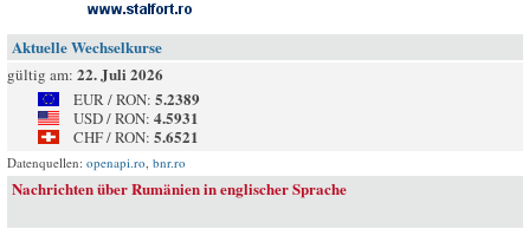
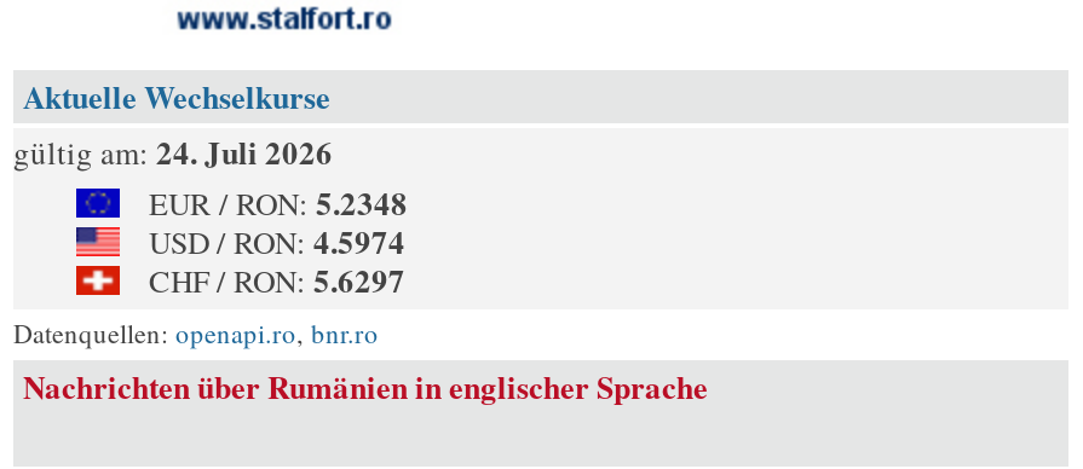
- gültig am: 22. Juli 2026
+ gültig am: 24. Juli 2026

- EUR / RON: 5.2389
+ EUR / RON: 5.2348

- USD / RON: 4.5931
+ USD / RON: 4.5974

- CHF / RON: 5.6521
+ CHF / RON: 5.6297
